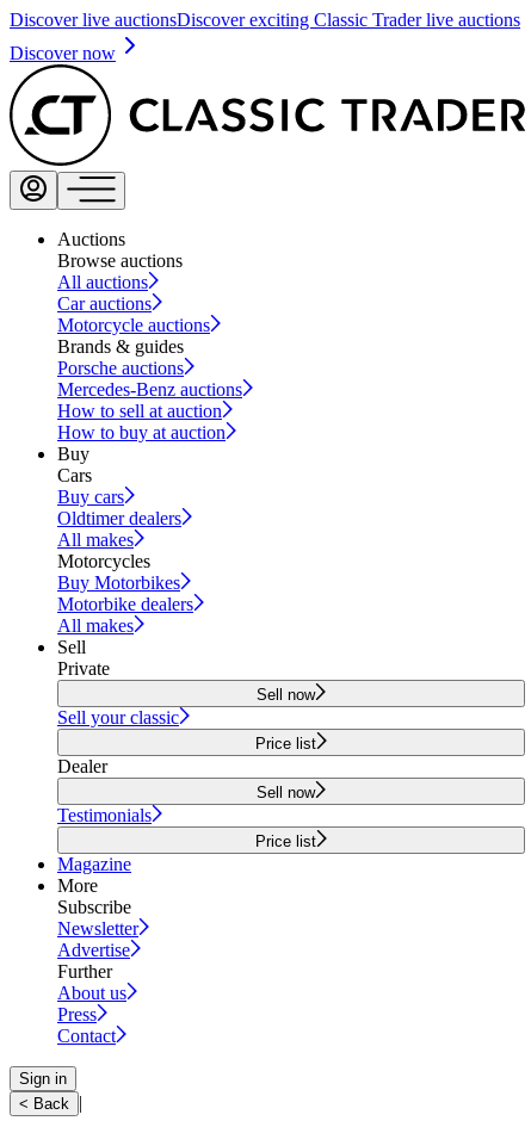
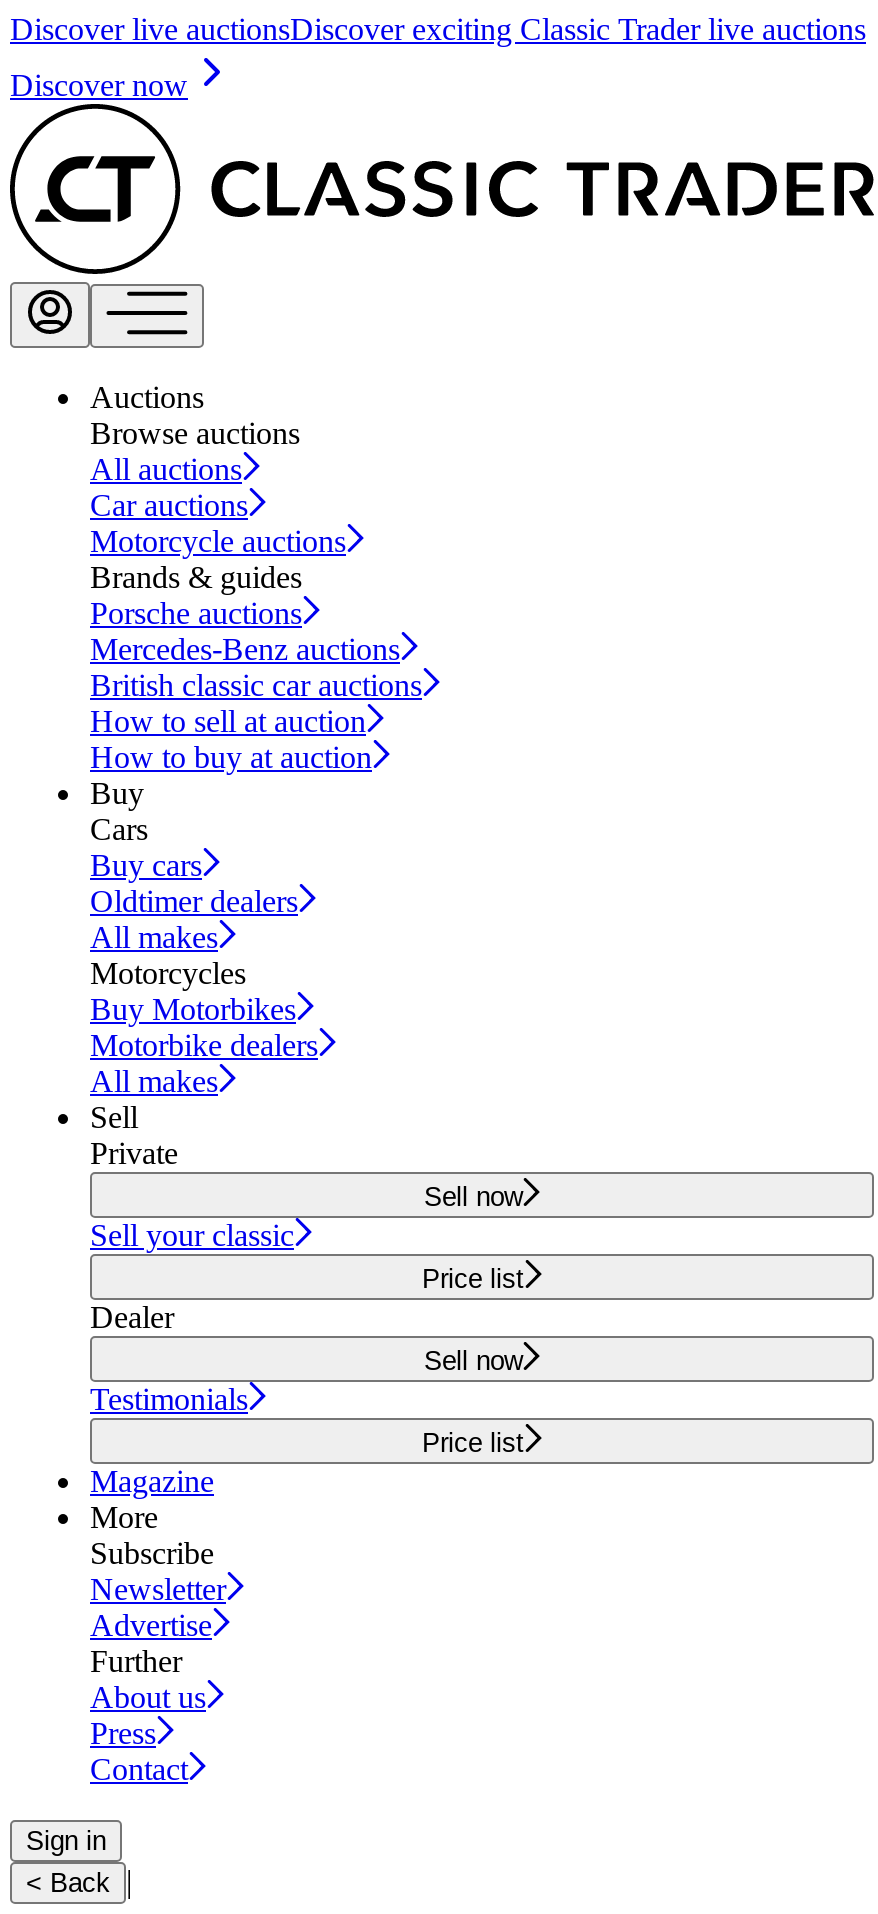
+ British classic car auctions
